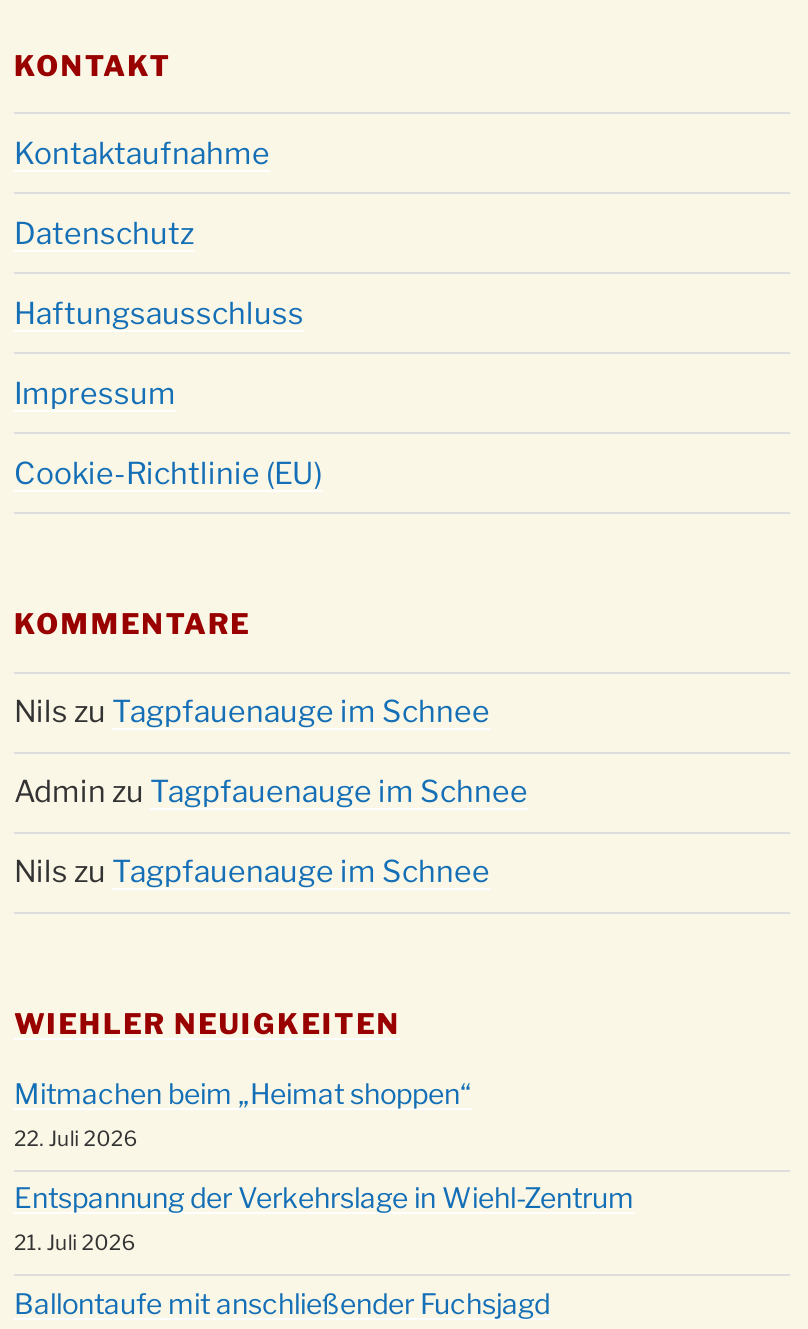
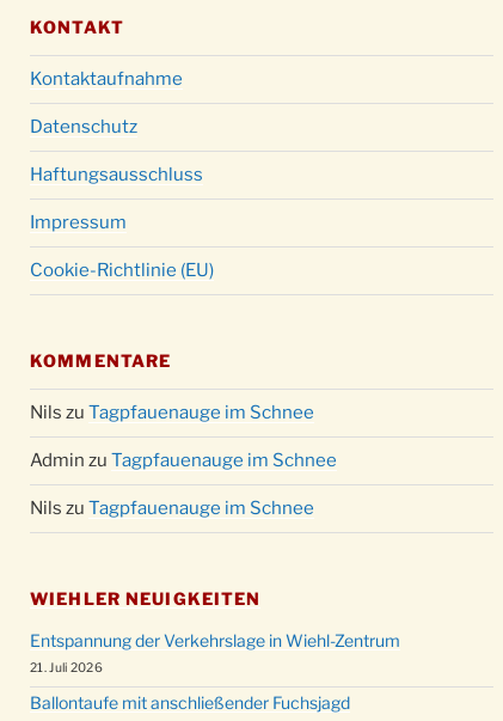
- Mitmachen beim „Heimat shoppen“
- 22. Juli 2026
